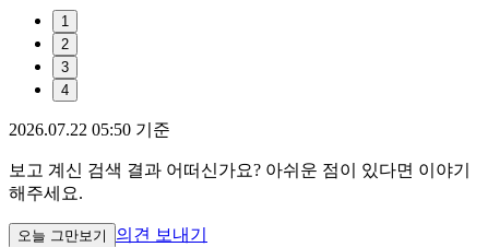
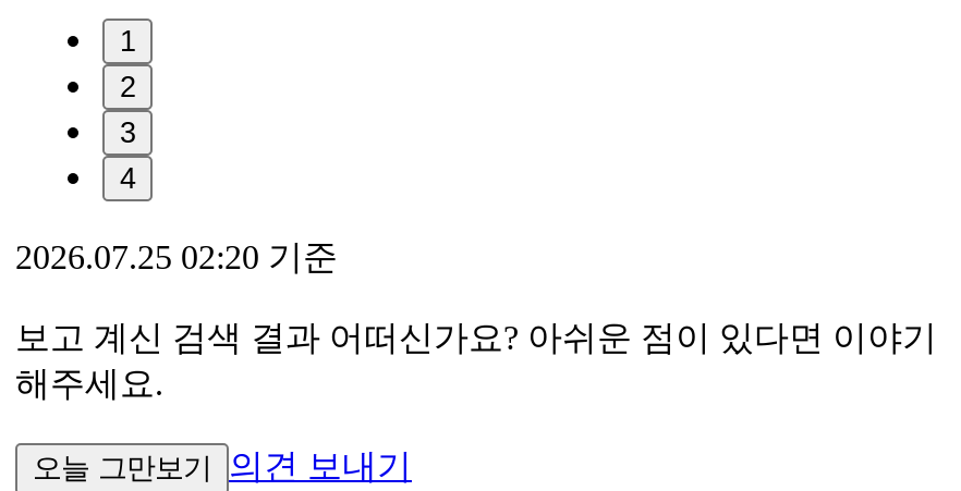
- 2026.07.22 05:50 기준
+ 2026.07.25 02:20 기준
